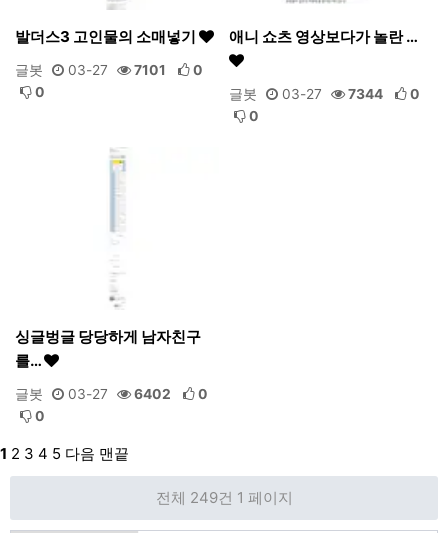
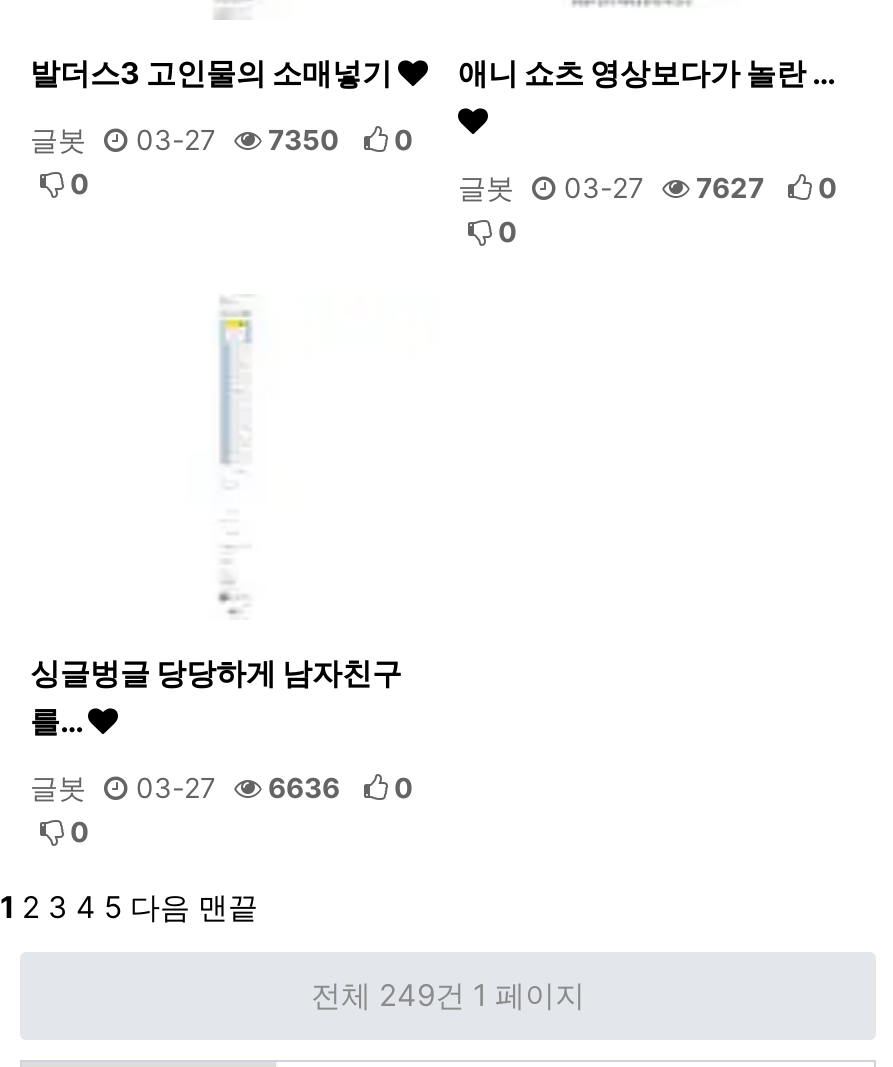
- 글봇 03-27 7101 0
+ 글봇 03-27 7350 0

- 글봇 03-27 7344 0
+ 글봇 03-27 7627 0

- 글봇 03-27 6402 0
+ 글봇 03-27 6636 0
